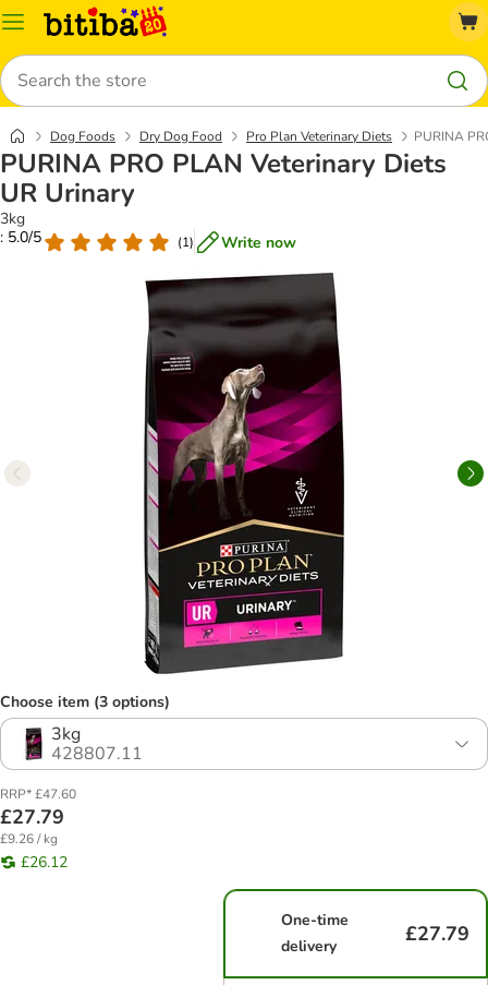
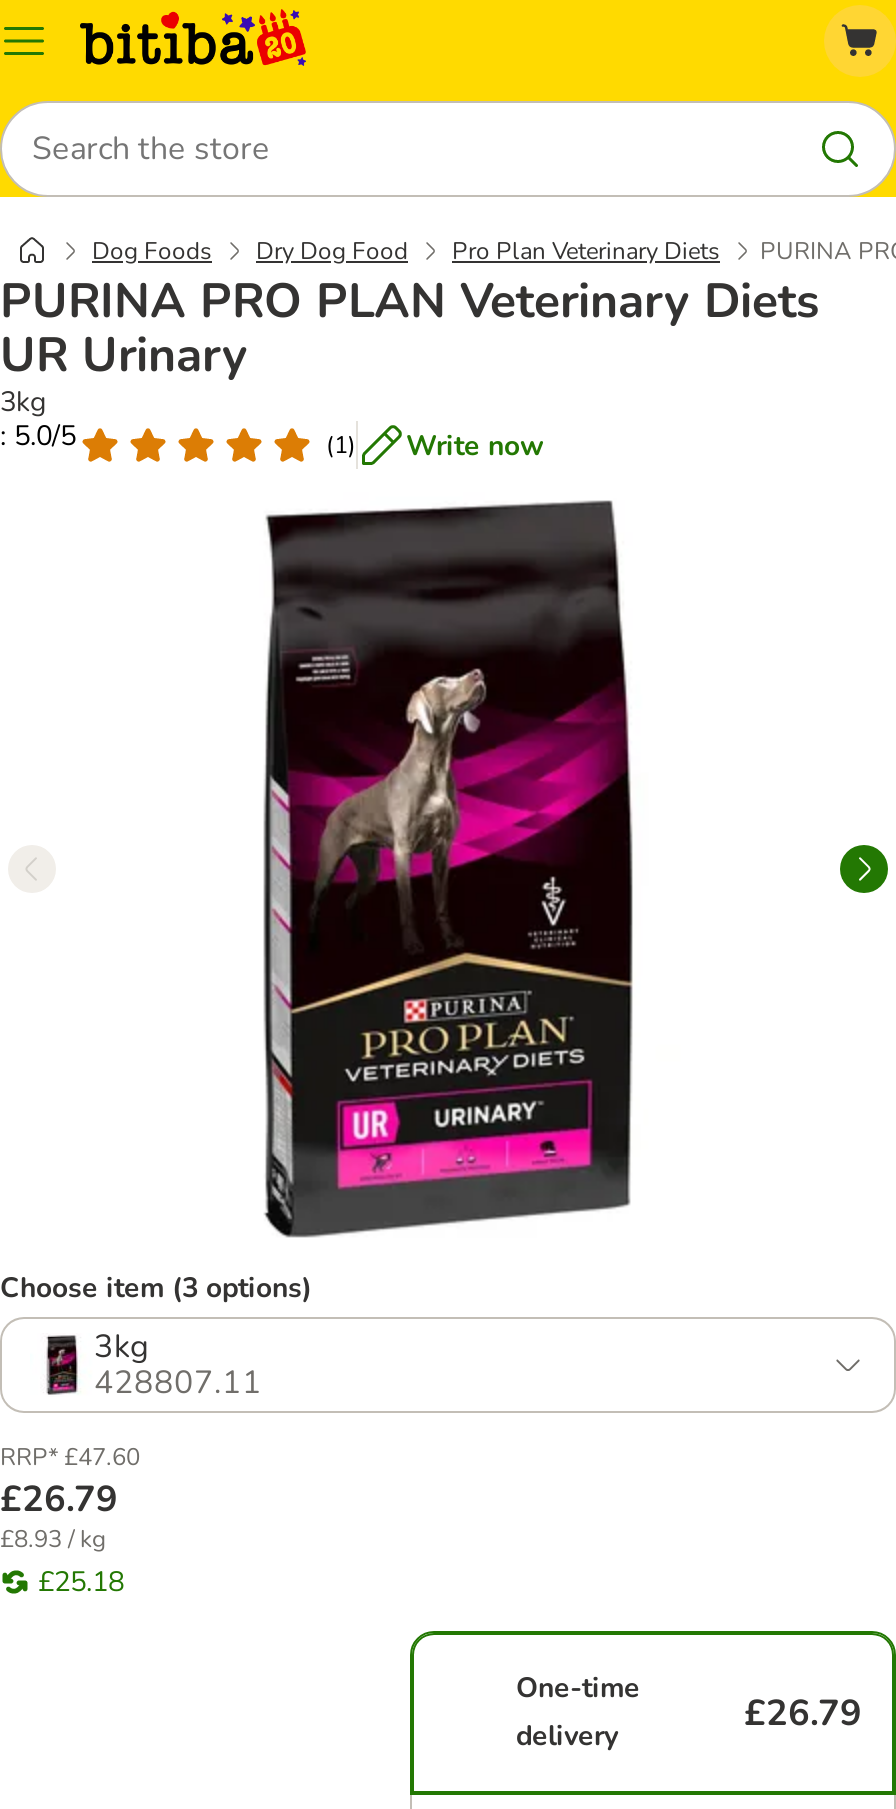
- £27.79
+ £26.79

- £9.26 / kg
+ £8.93 / kg

- £26.12
+ £25.18

- £27.79
+ £26.79
